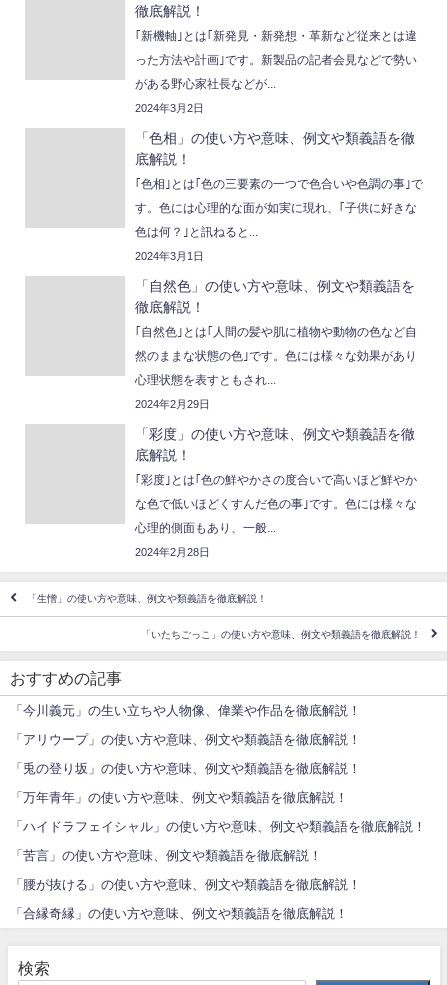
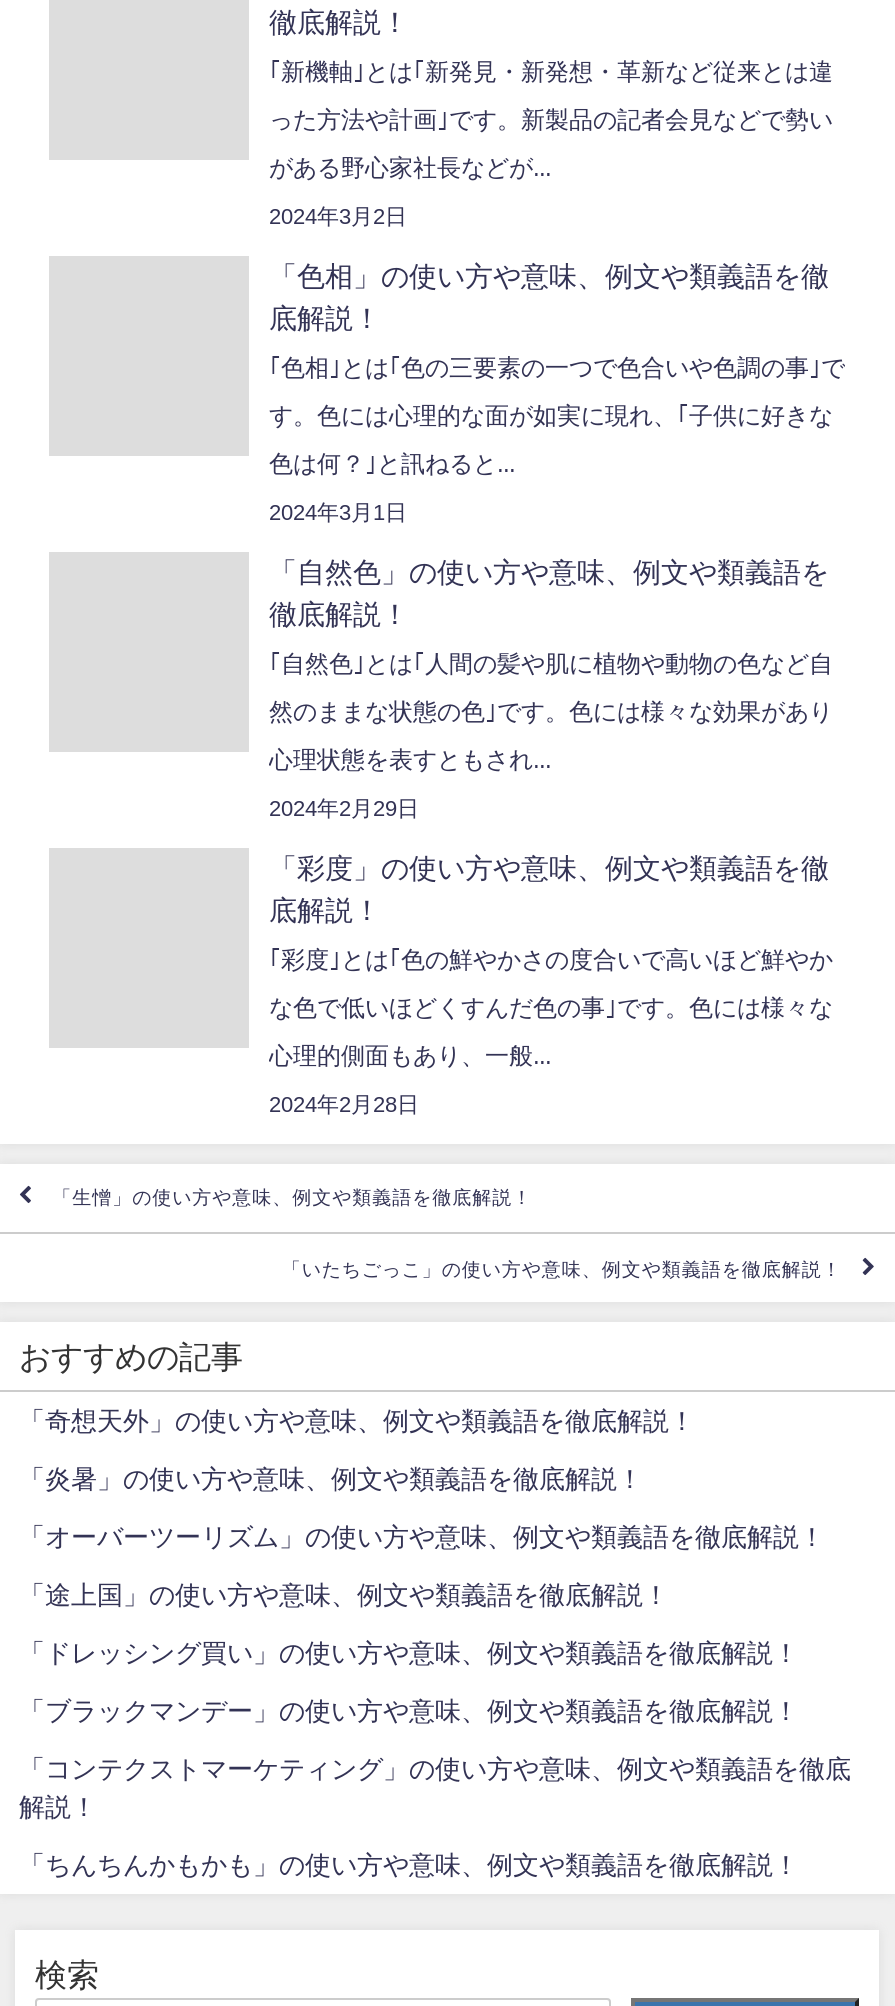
- 「今川義元」の生い立ちや人物像、偉業や作品を徹底解説！
- 「アリウープ」の使い方や意味、例文や類義語を徹底解説！
- 「兎の登り坂」の使い方や意味、例文や類義語を徹底解説！
- 「万年青年」の使い方や意味、例文や類義語を徹底解説！
- 「ハイドラフェイシャル」の使い方や意味、例文や類義語を徹底解説！
- 「苦言」の使い方や意味、例文や類義語を徹底解説！
- 「腰が抜ける」の使い方や意味、例文や類義語を徹底解説！
- 「合縁奇縁」の使い方や意味、例文や類義語を徹底解説！
+ 「奇想天外」の使い方や意味、例文や類義語を徹底解説！
+ 「炎暑」の使い方や意味、例文や類義語を徹底解説！
+ 「オーバーツーリズム」の使い方や意味、例文や類義語を徹底解説！
+ 「途上国」の使い方や意味、例文や類義語を徹底解説！
+ 「ドレッシング買い」の使い方や意味、例文や類義語を徹底解説！
+ 「ブラックマンデー」の使い方や意味、例文や類義語を徹底解説！
+ 「コンテクストマーケティング」の使い方や意味、例文や類義語を徹底
+ 解説！
+ 「ちんちんかもかも」の使い方や意味、例文や類義語を徹底解説！
